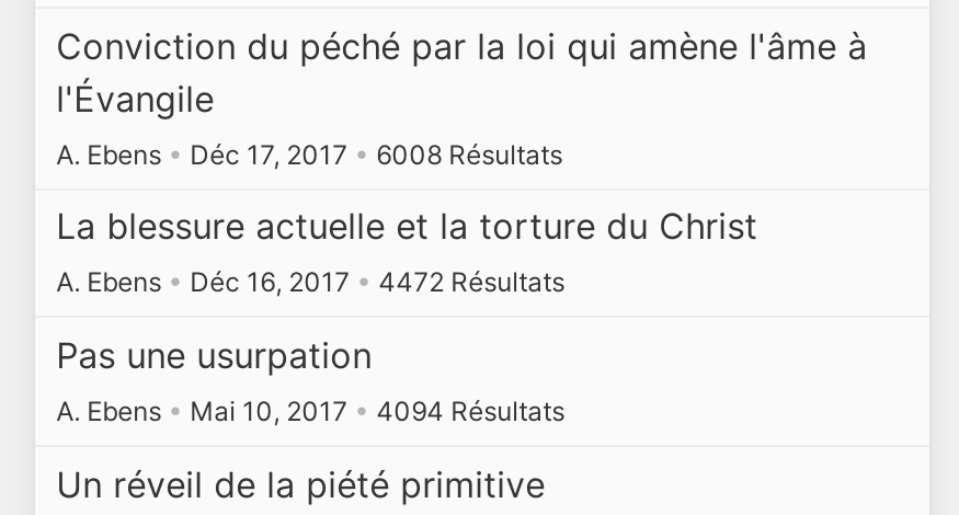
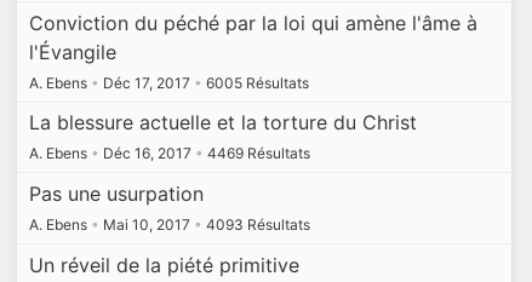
- A. Ebens • Déc 17, 2017 • 6008 Résultats
+ A. Ebens • Déc 17, 2017 • 6005 Résultats

- A. Ebens • Déc 16, 2017 • 4472 Résultats
+ A. Ebens • Déc 16, 2017 • 4469 Résultats

- A. Ebens • Mai 10, 2017 • 4094 Résultats
+ A. Ebens • Mai 10, 2017 • 4093 Résultats
